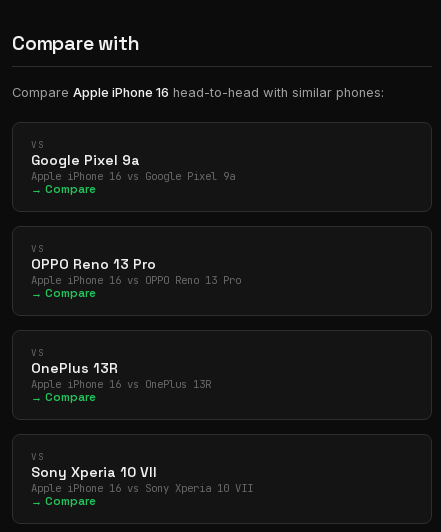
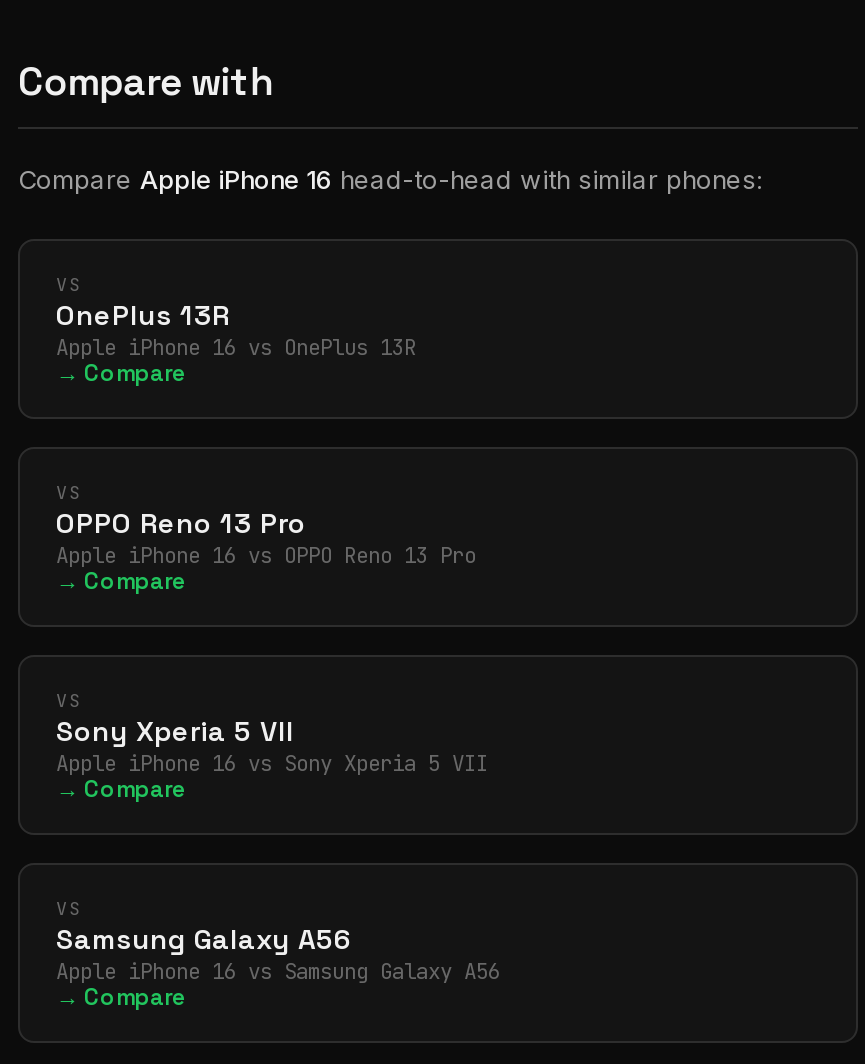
- Google Pixel 9a
- Apple iPhone 16 vs Google Pixel 9a

moved up: OnePlus 13R | Apple iPhone 16 vs OnePlus 13R

+ Sony Xperia 5 VII
+ Apple iPhone 16 vs Sony Xperia 5 VII

- Sony Xperia 10 VII
- Apple iPhone 16 vs Sony Xperia 10 VII
+ Samsung Galaxy A56
+ Apple iPhone 16 vs Samsung Galaxy A56
